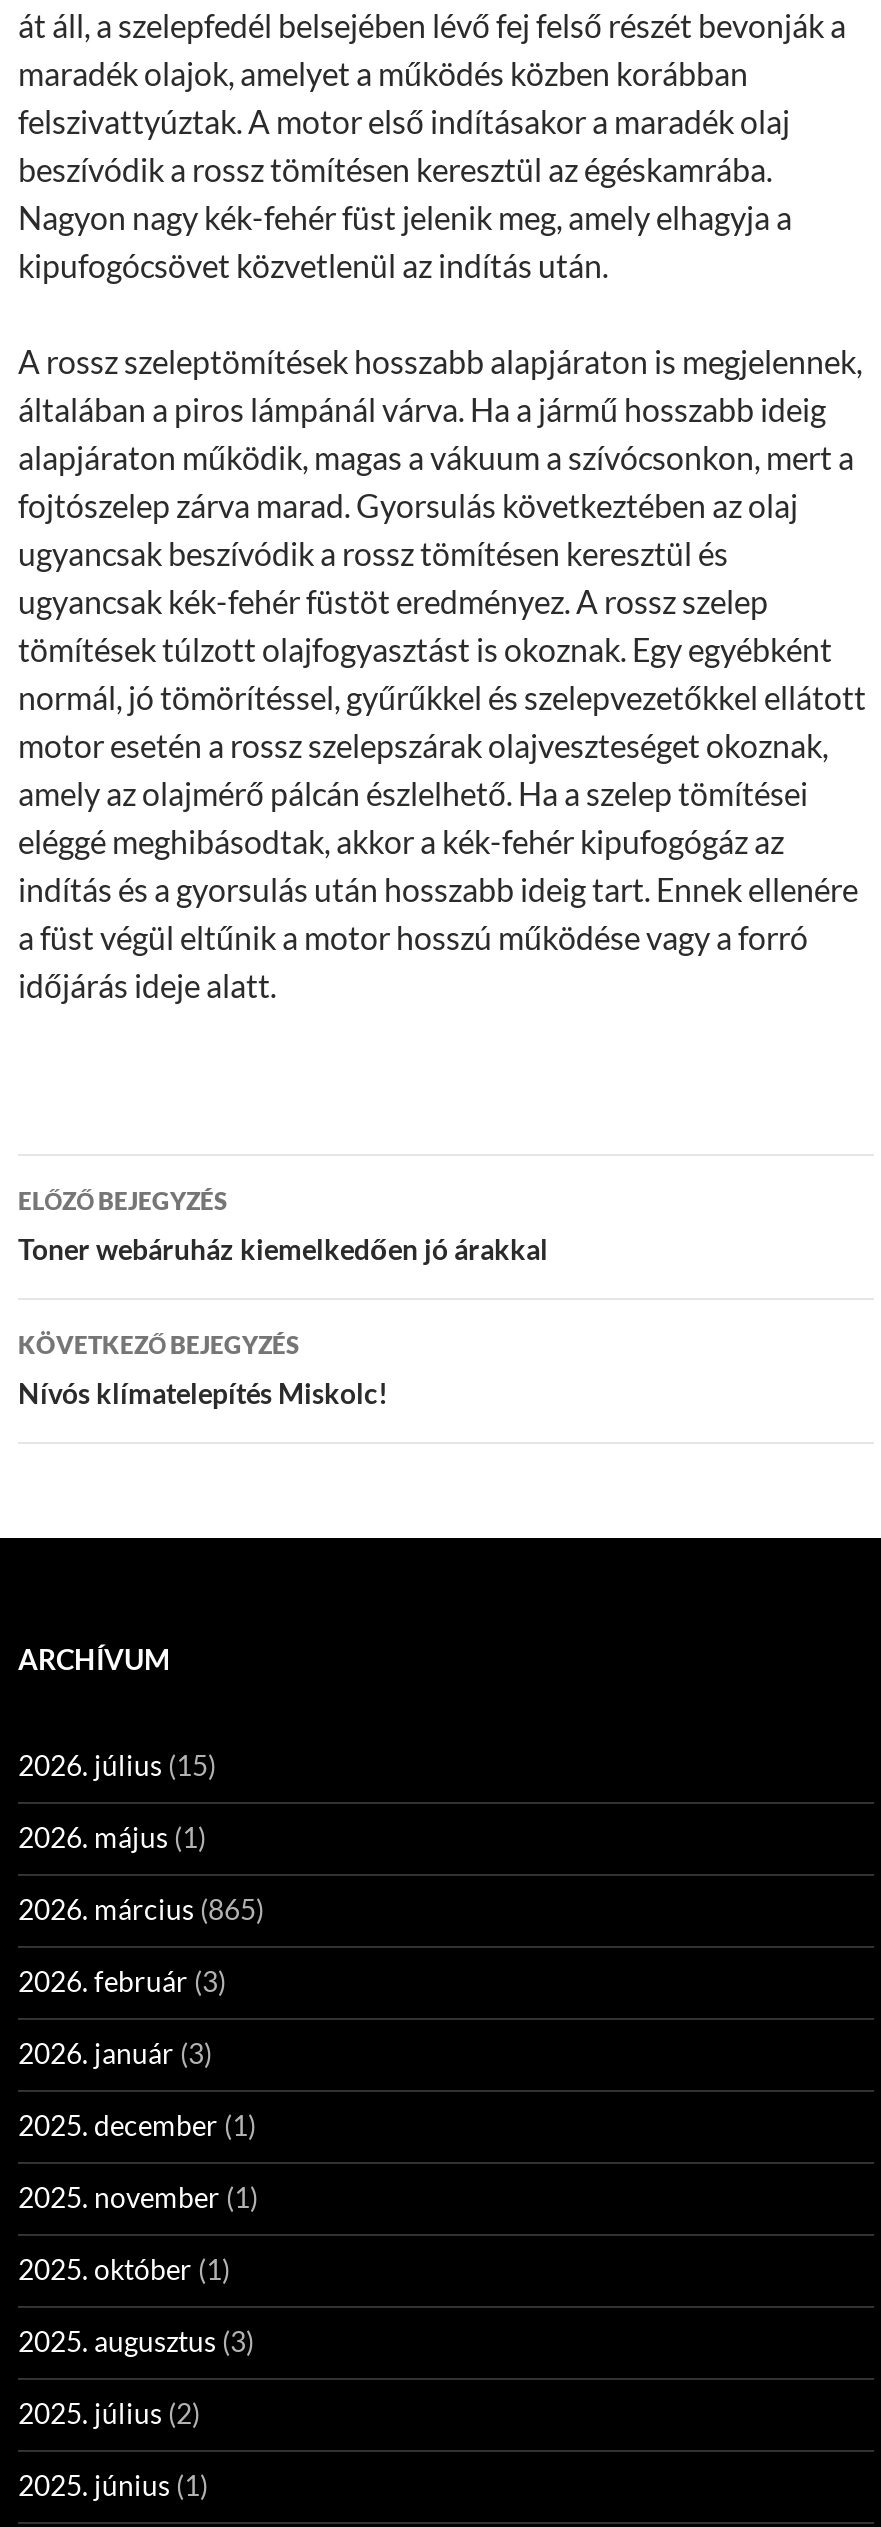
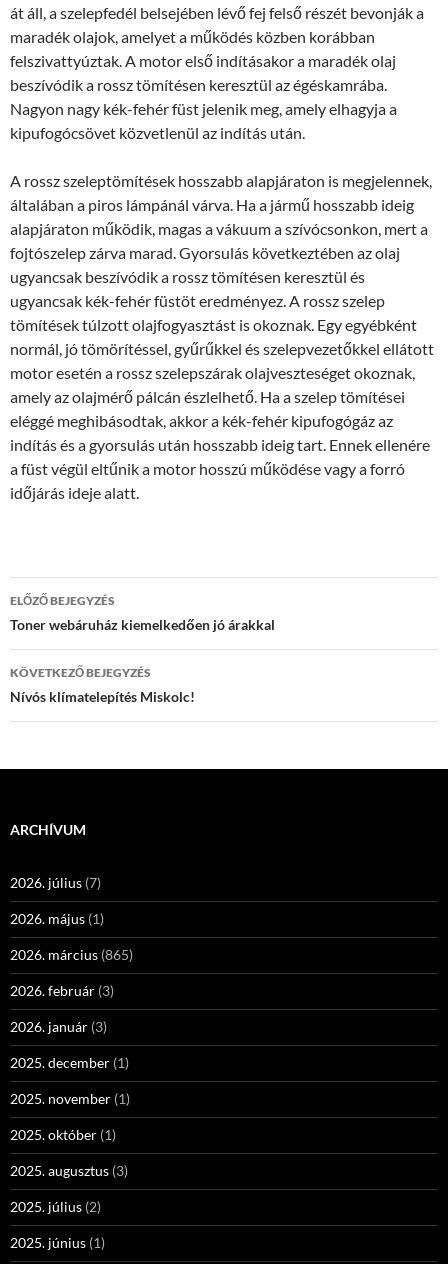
- 2026. július (15)
+ 2026. július (7)
